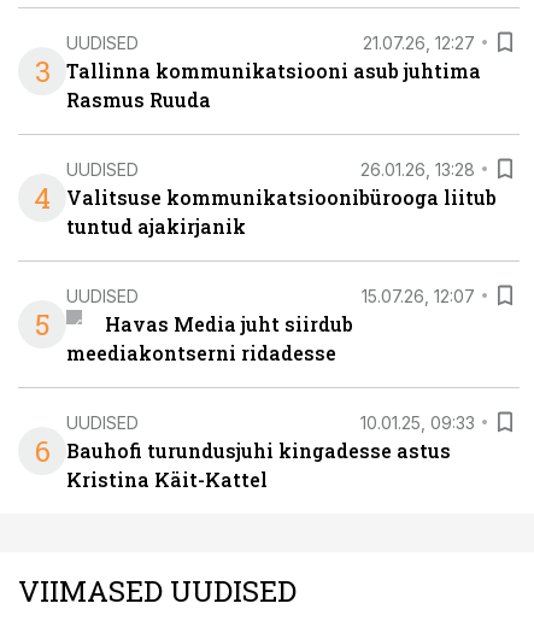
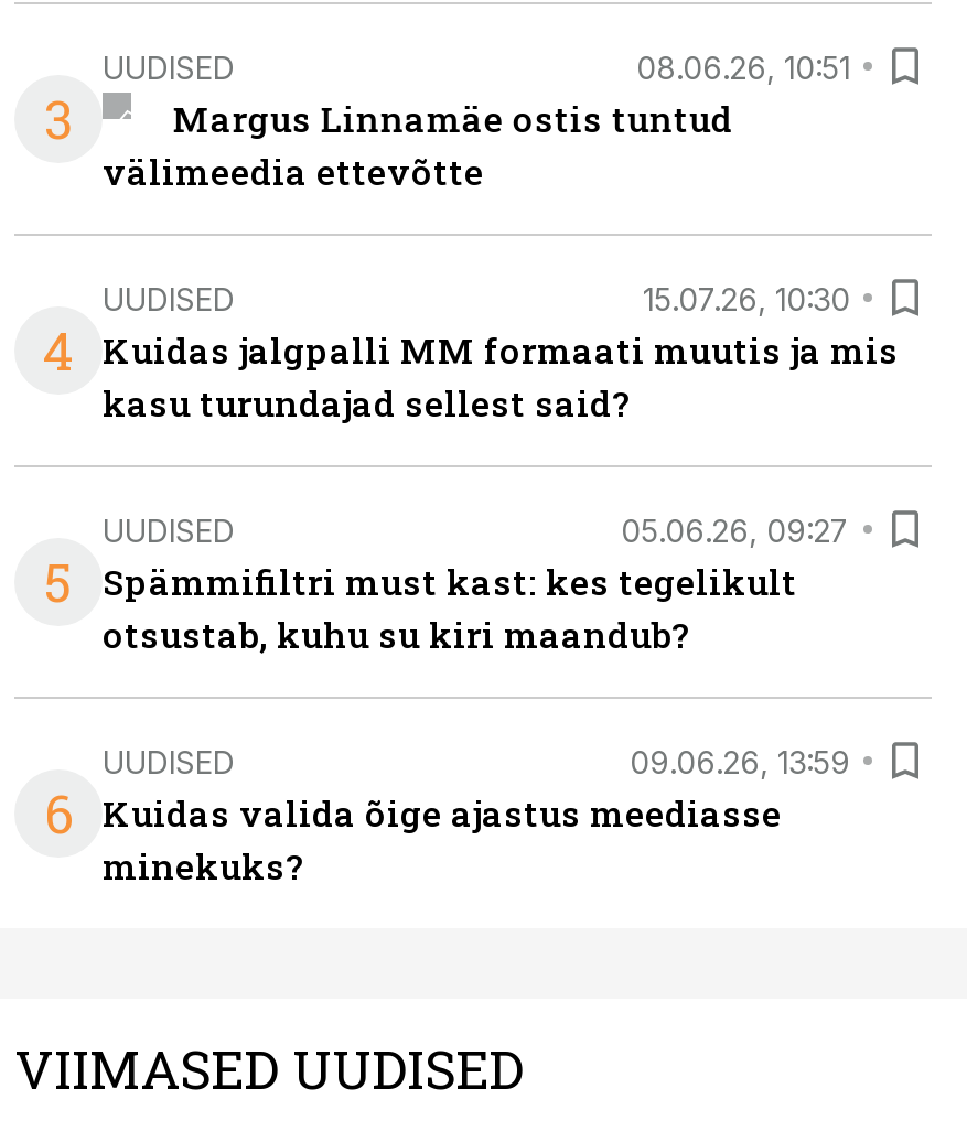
- 21.07.26, 12:27
- Tallinna kommunikatsiooni asub juhtima
- Rasmus Ruuda
+ 08.06.26, 10:51
+ Margus Linnamäe ostis tuntud
+ välimeedia ettevõtte

- 26.01.26, 13:28
- Valitsuse kommunikatsioonibürooga liitub
- tuntud ajakirjanik
+ 15.07.26, 10:30
+ Kuidas jalgpalli MM formaati muutis ja mis
+ kasu turundajad sellest said?

- 15.07.26, 12:07
- Havas Media juht siirdub
- meediakontserni ridadesse
+ 05.06.26, 09:27
+ Spämmifiltri must kast: kes tegelikult
+ otsustab, kuhu su kiri maandub?

- 10.01.25, 09:33
- Bauhofi turundusjuhi kingadesse astus
- Kristina Käit-Kattel
+ 09.06.26, 13:59
+ Kuidas valida õige ajastus meediasse
+ minekuks?
